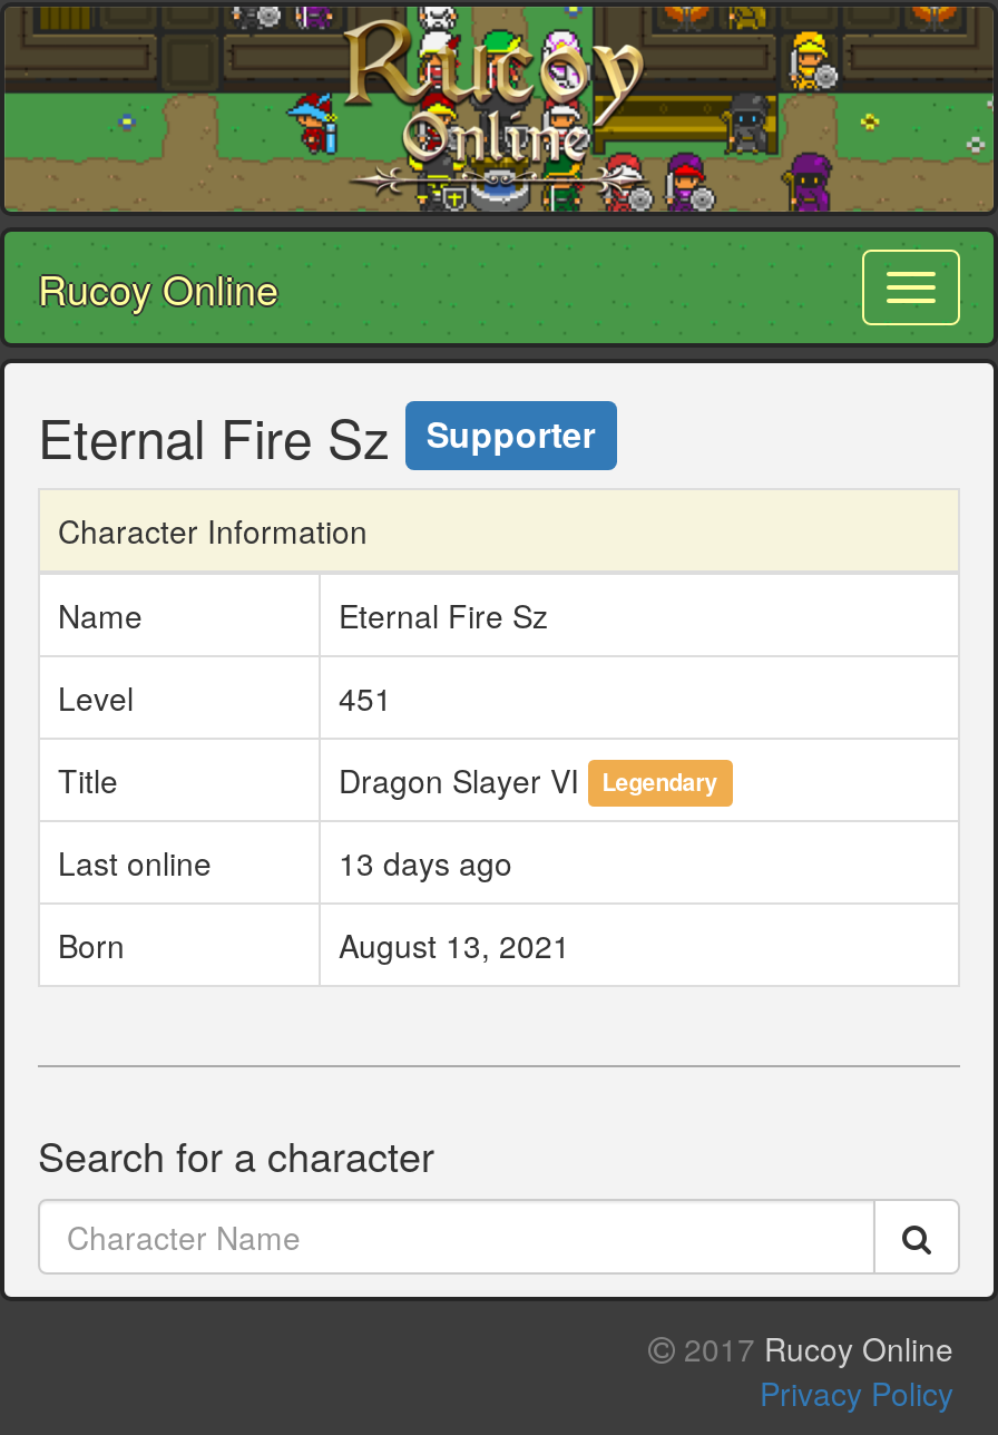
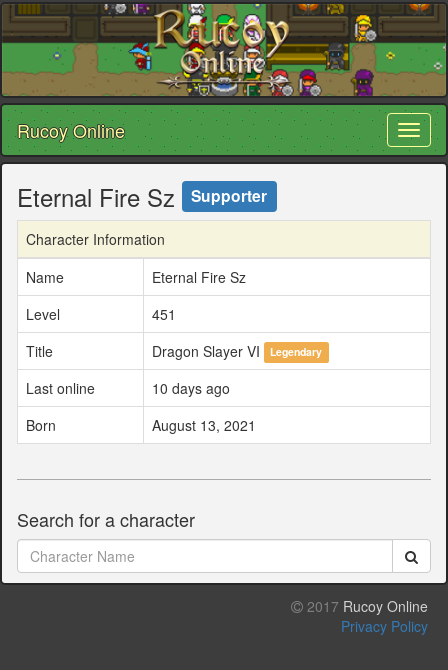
- 13 days ago
+ 10 days ago
